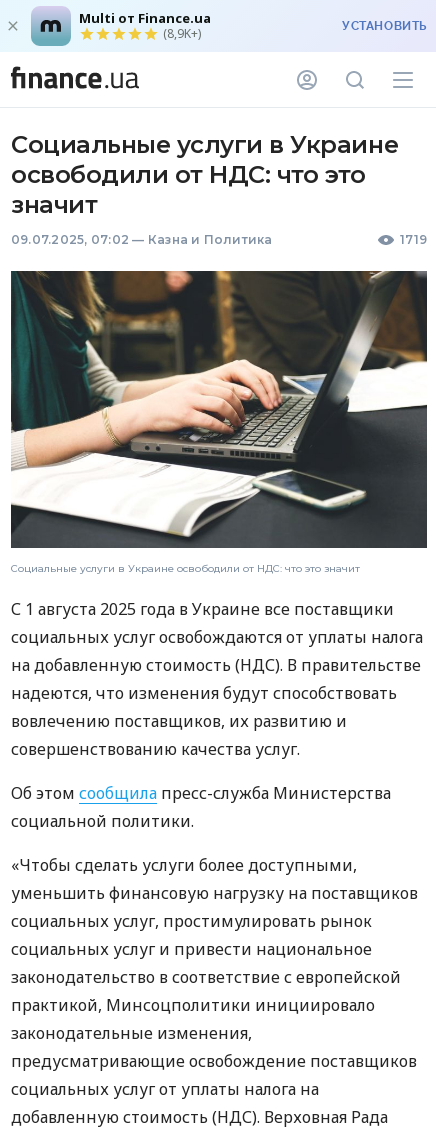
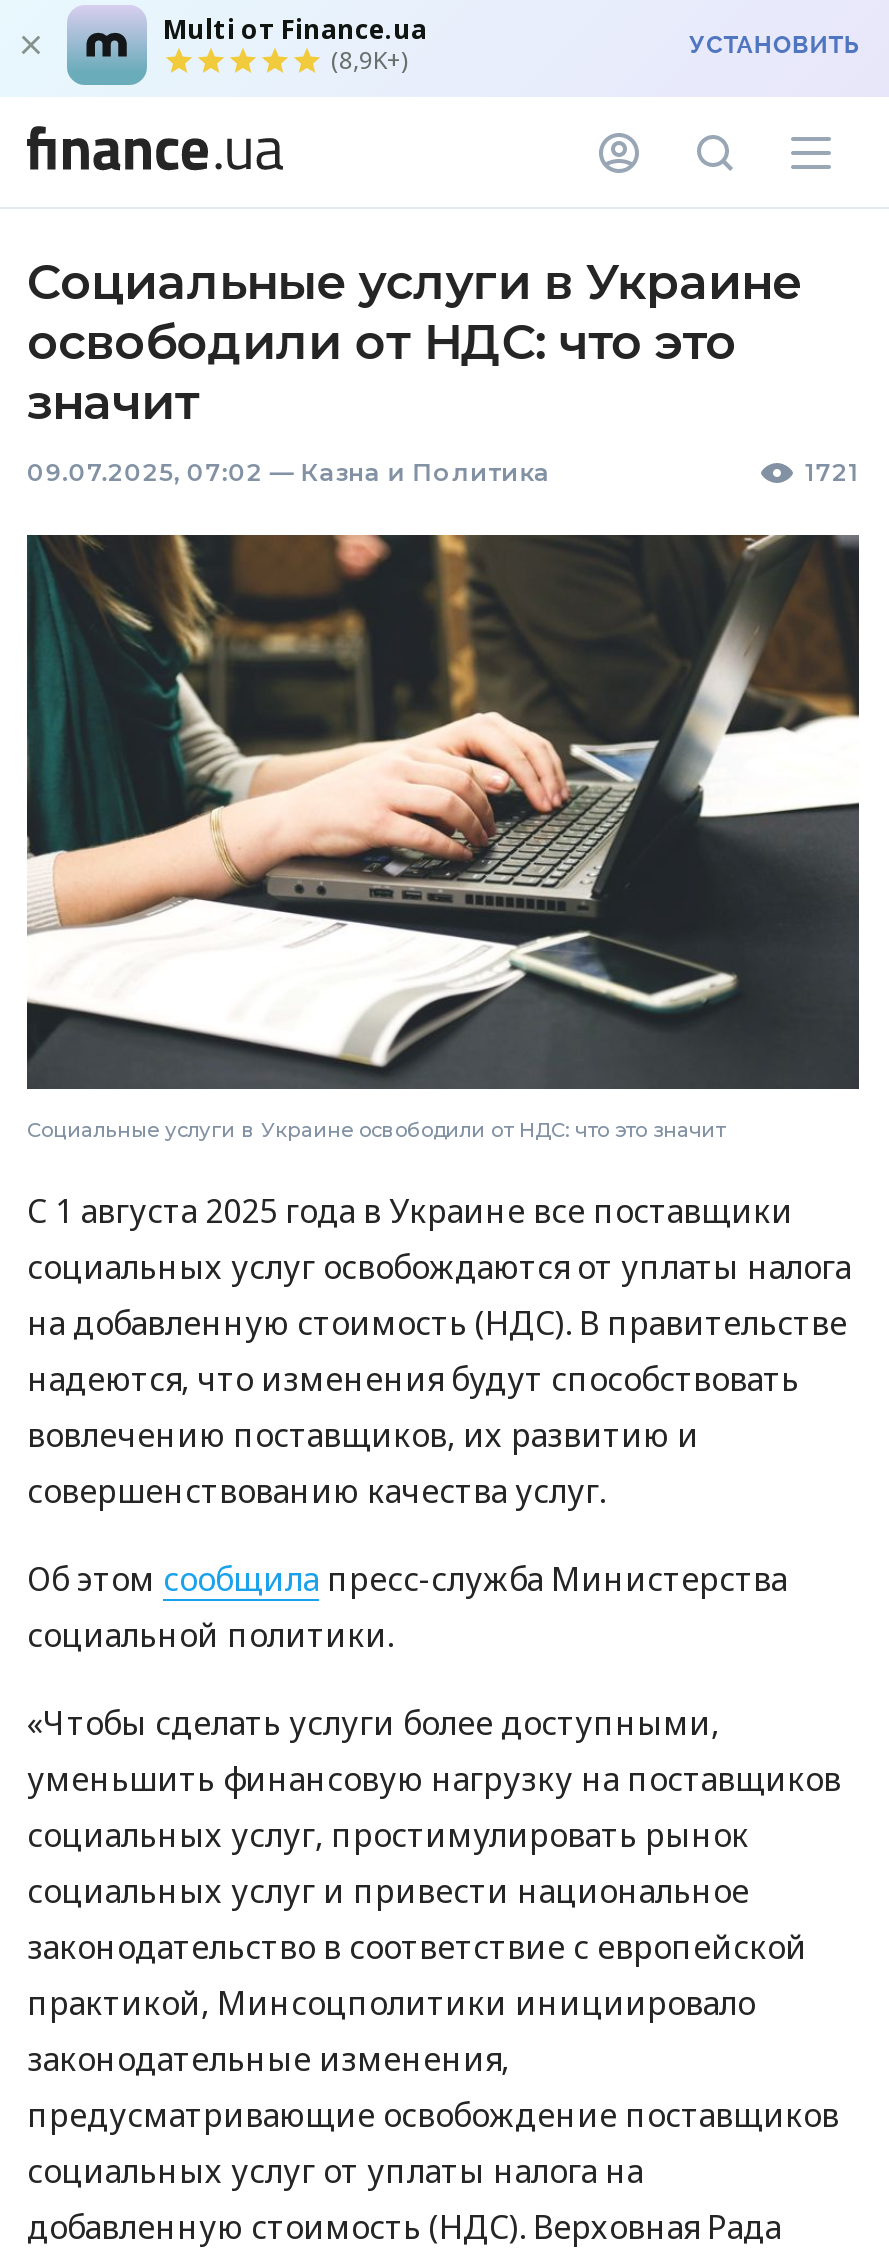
- 1719
+ 1721
